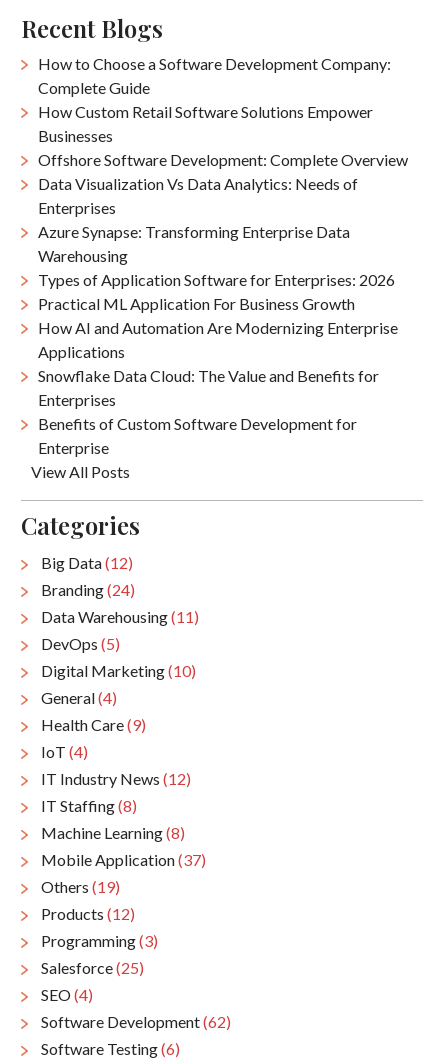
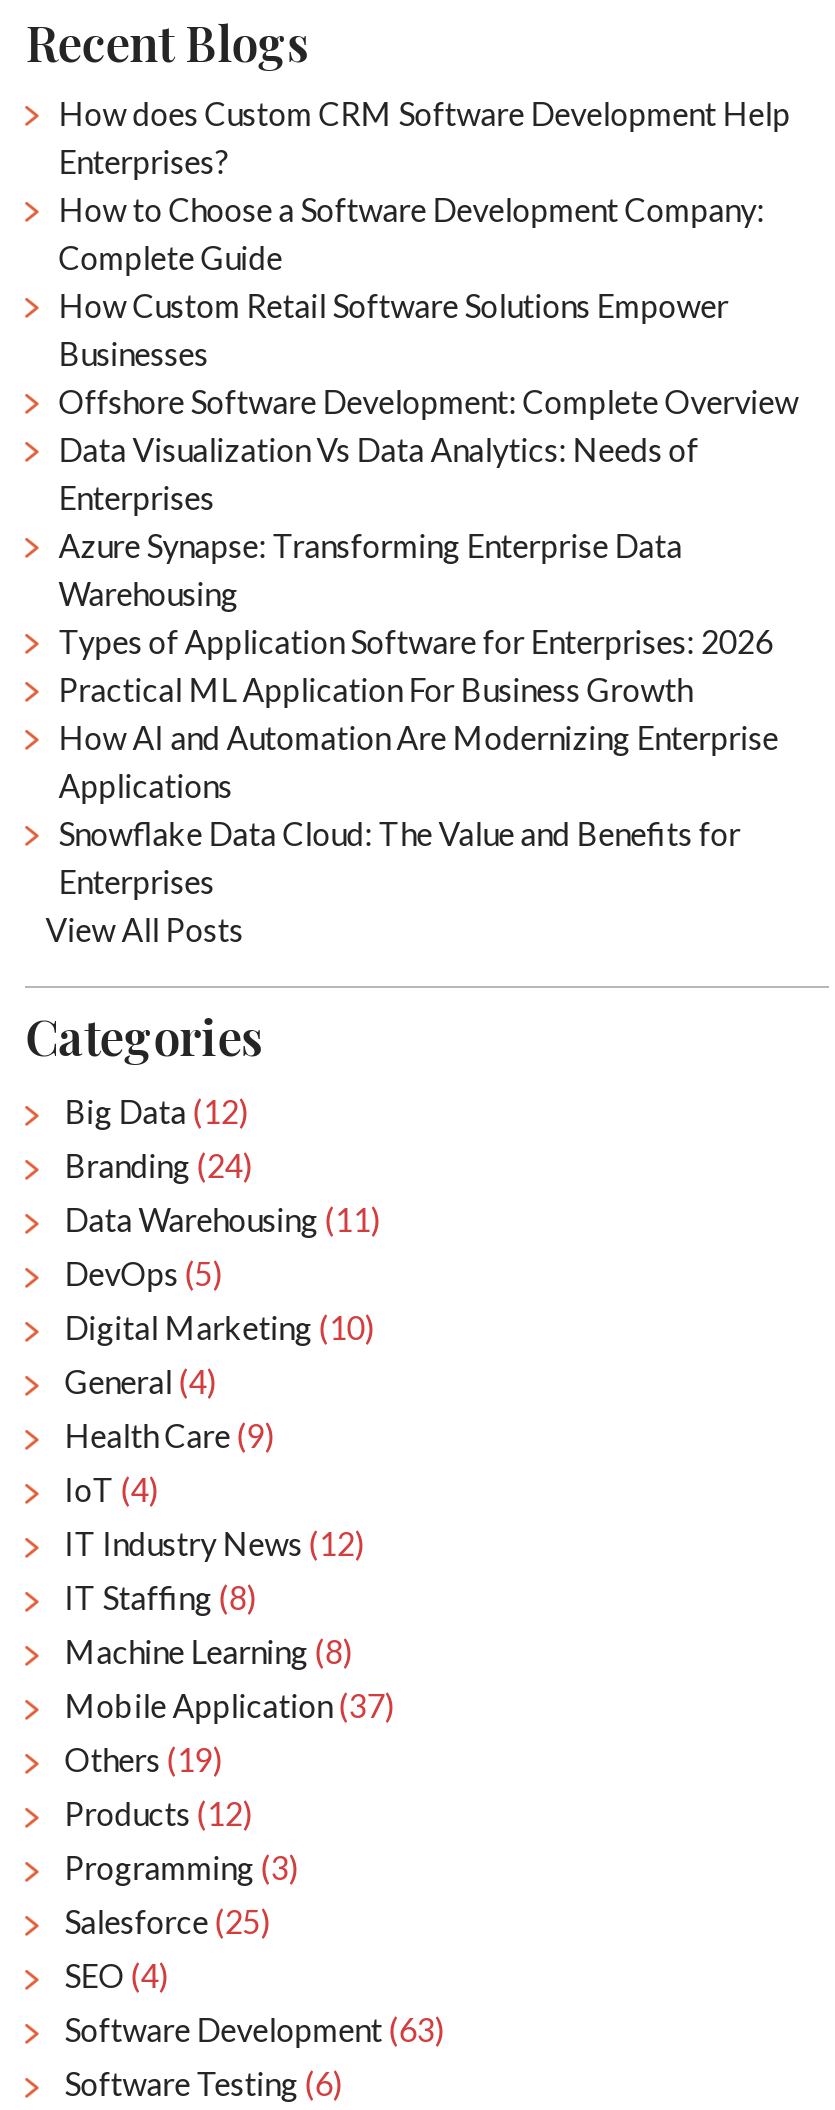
+ How does Custom CRM Software Development Help
+ Enterprises?

moved down: How to Choose a Software Development Company: | Complete Guide | How Custom Retail Software Solutions Empower | ... | Snowflake Data Cloud: The Value and Benefits for | Enterprises

- Benefits of Custom Software Development for
- Enterprise

- Software Development (62)
+ Software Development (63)
